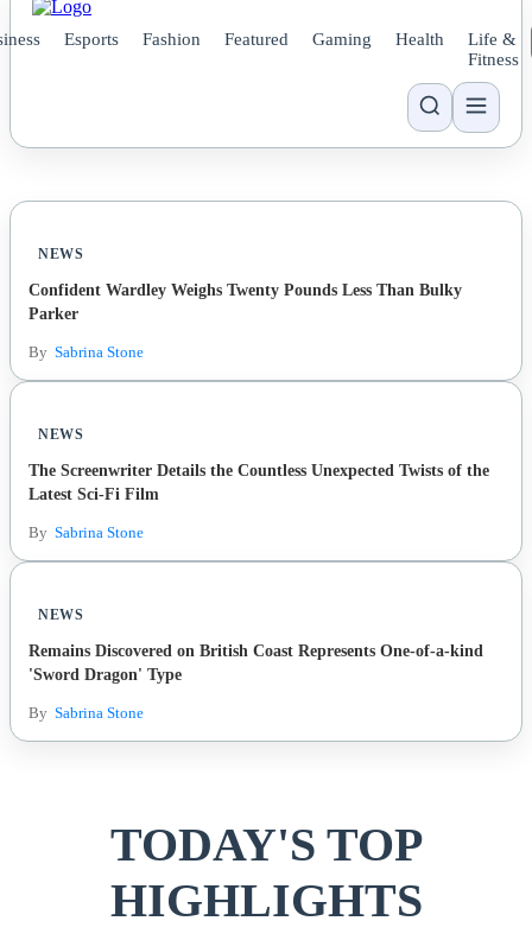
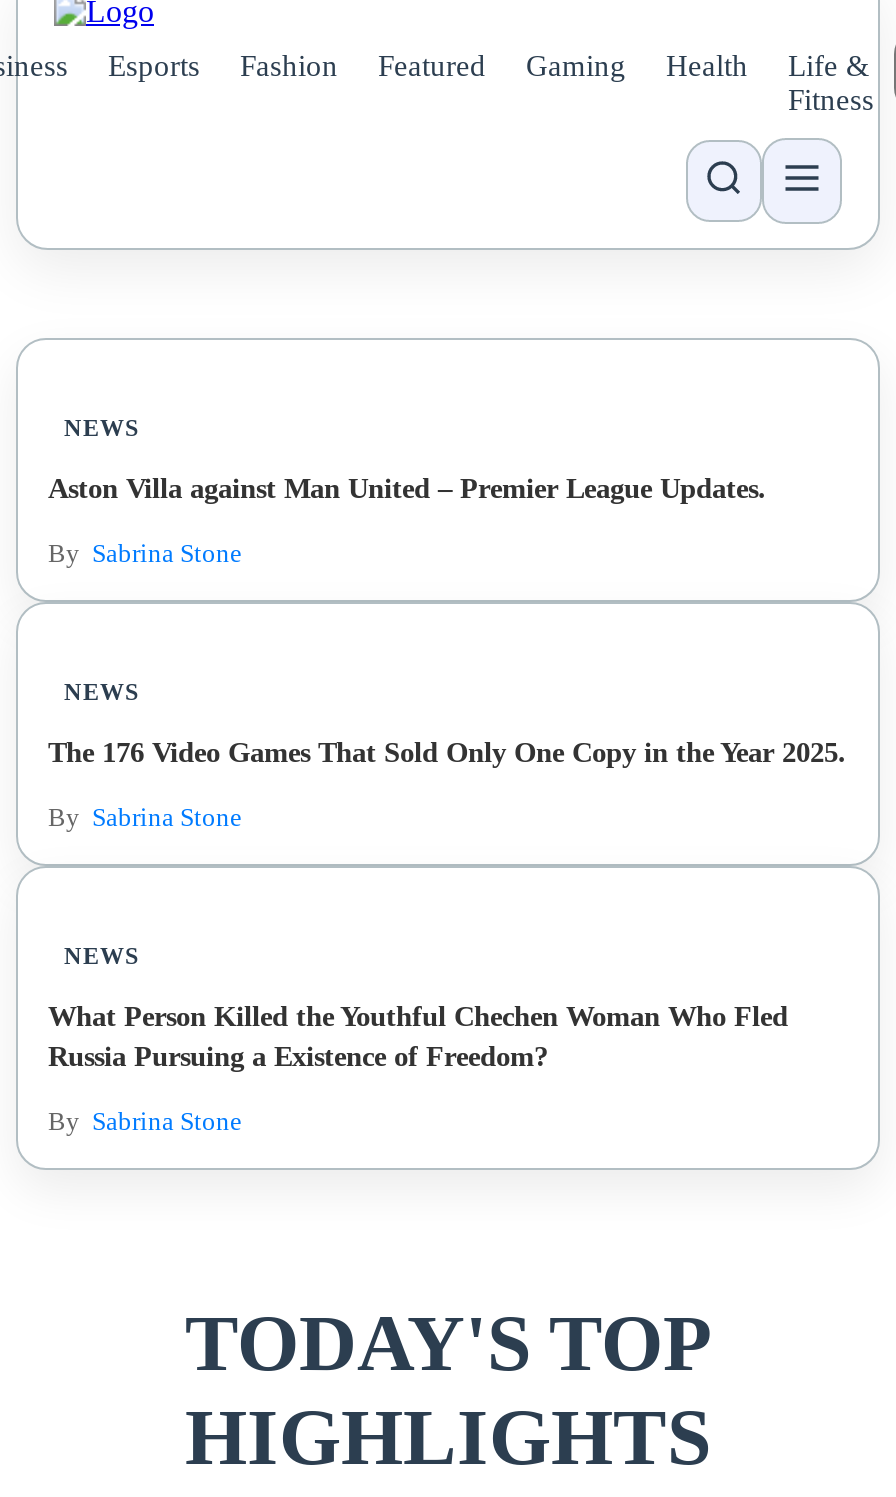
- Confident Wardley Weighs Twenty Pounds Less Than Bulky
- Parker
+ Aston Villa against Man United – Premier League Updates.

- The Screenwriter Details the Countless Unexpected Twists of the
- Latest Sci-Fi Film
+ The 176 Video Games That Sold Only One Copy in the Year 2025.

- Remains Discovered on British Coast Represents One-of-a-kind
- 'Sword Dragon' Type
+ What Person Killed the Youthful Chechen Woman Who Fled
+ Russia Pursuing a Existence of Freedom?
